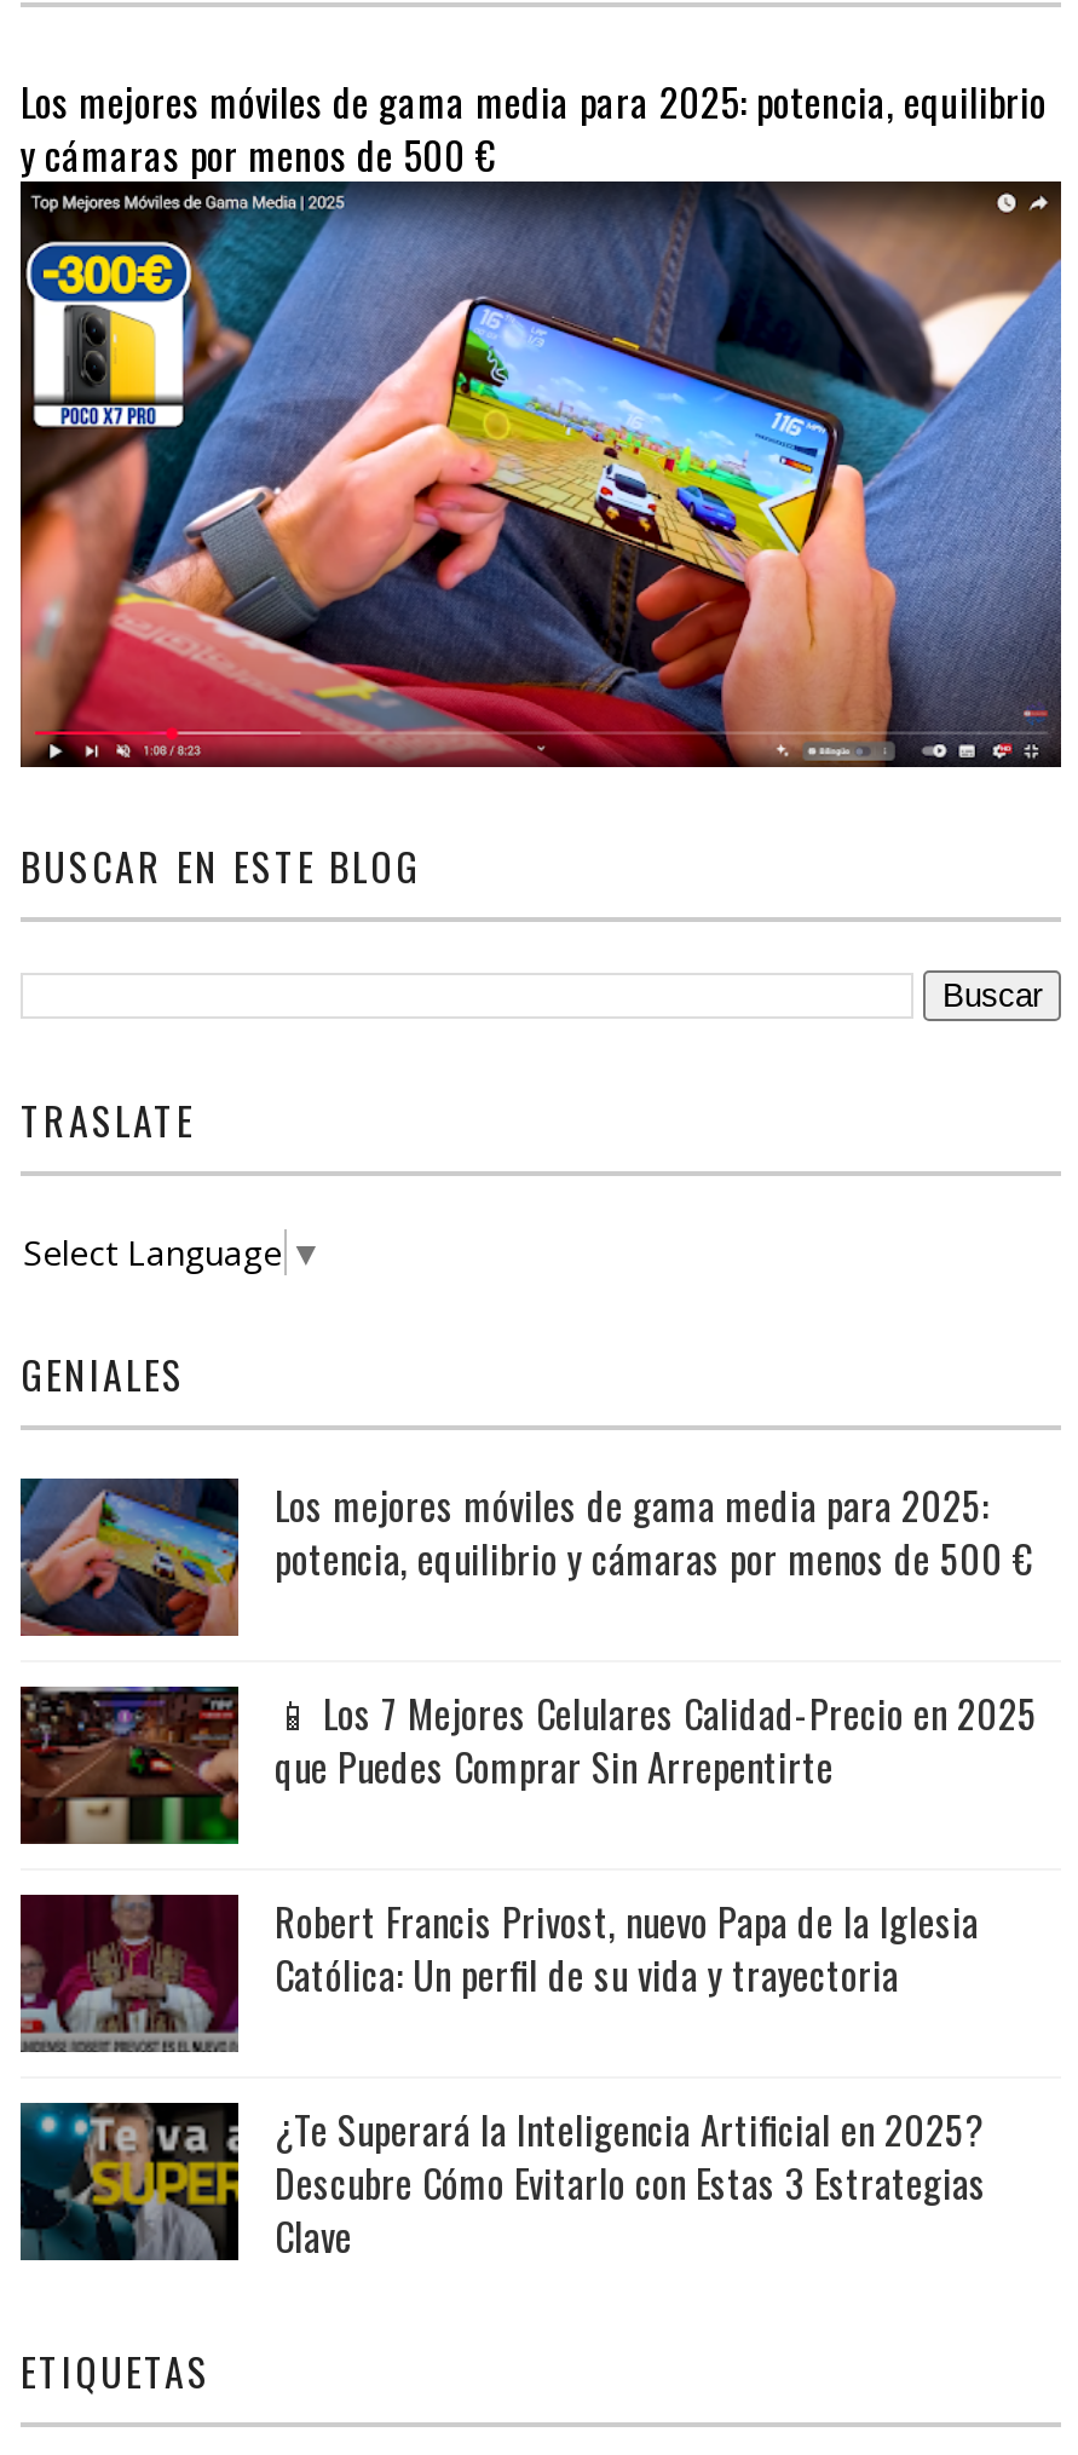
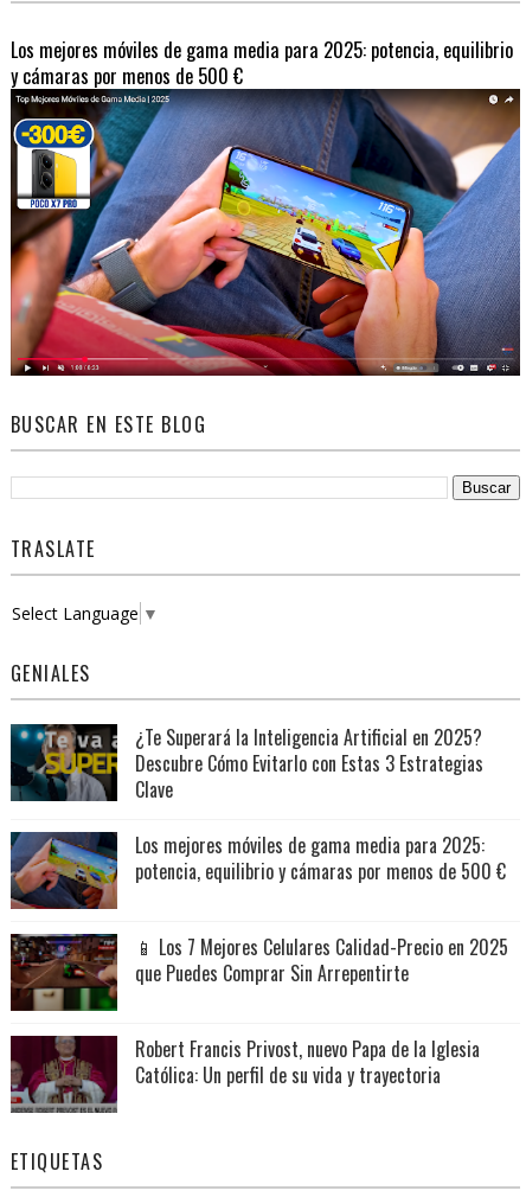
moved down: [image] | Los mejores móviles de gama media para 2025: | potencia, equilibrio y cámaras por menos de 500 € | que Puedes Comprar Sin Arrepentirte | Robert Francis Privost, nuevo Papa de la Iglesia | Católica: Un perfil de su vida y trayectoria

moved up: [image] | ¿Te Superará la Inteligencia Artificial en 2025? | Descubre Cómo Evitarlo con Estas 3 Estrategias | Clave
